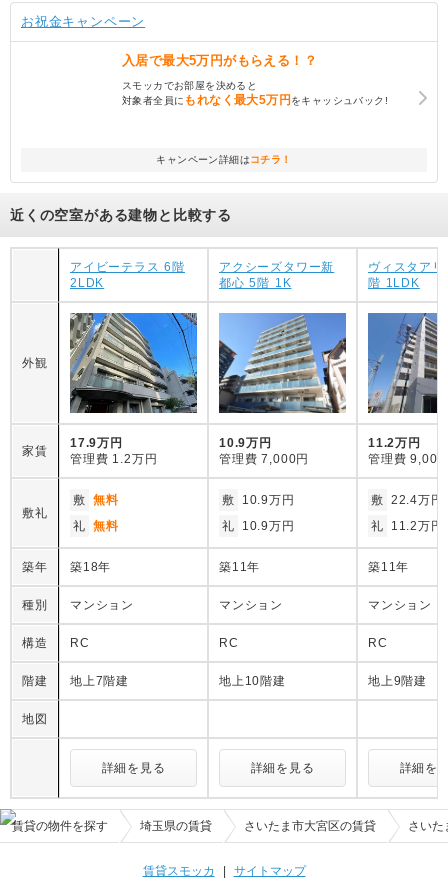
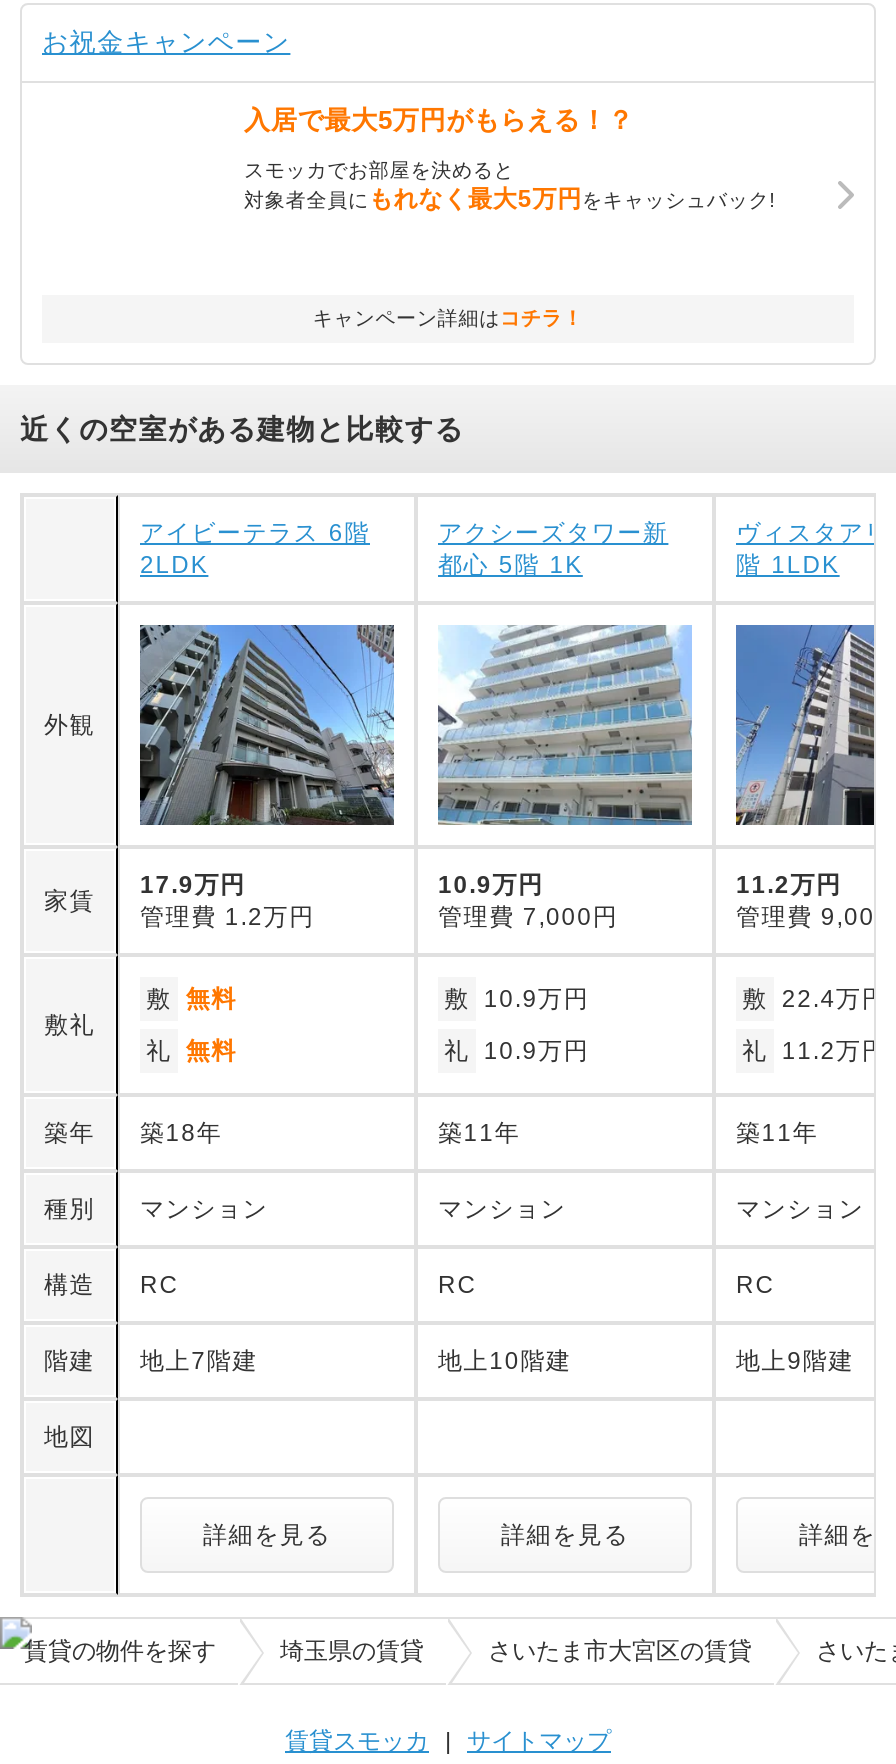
- [image]
+ [image]

- [image]
+ [image]
